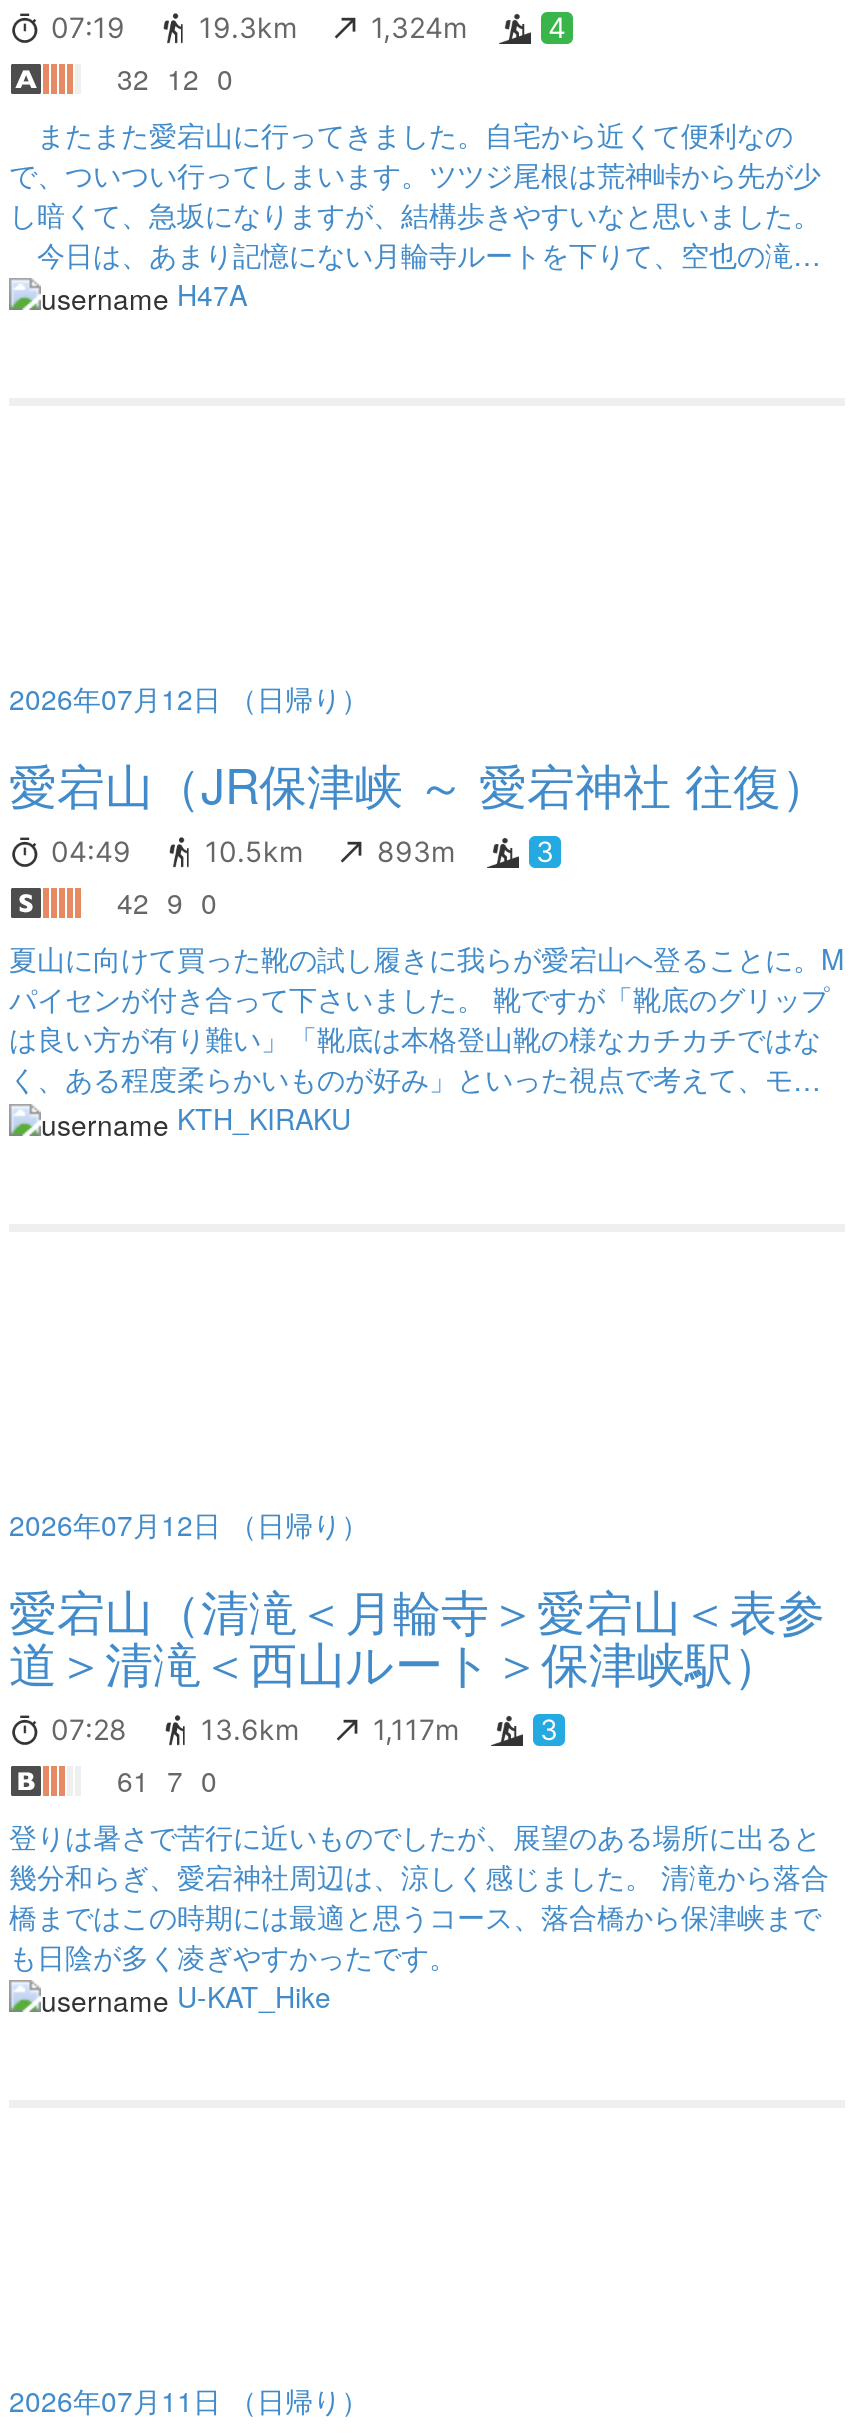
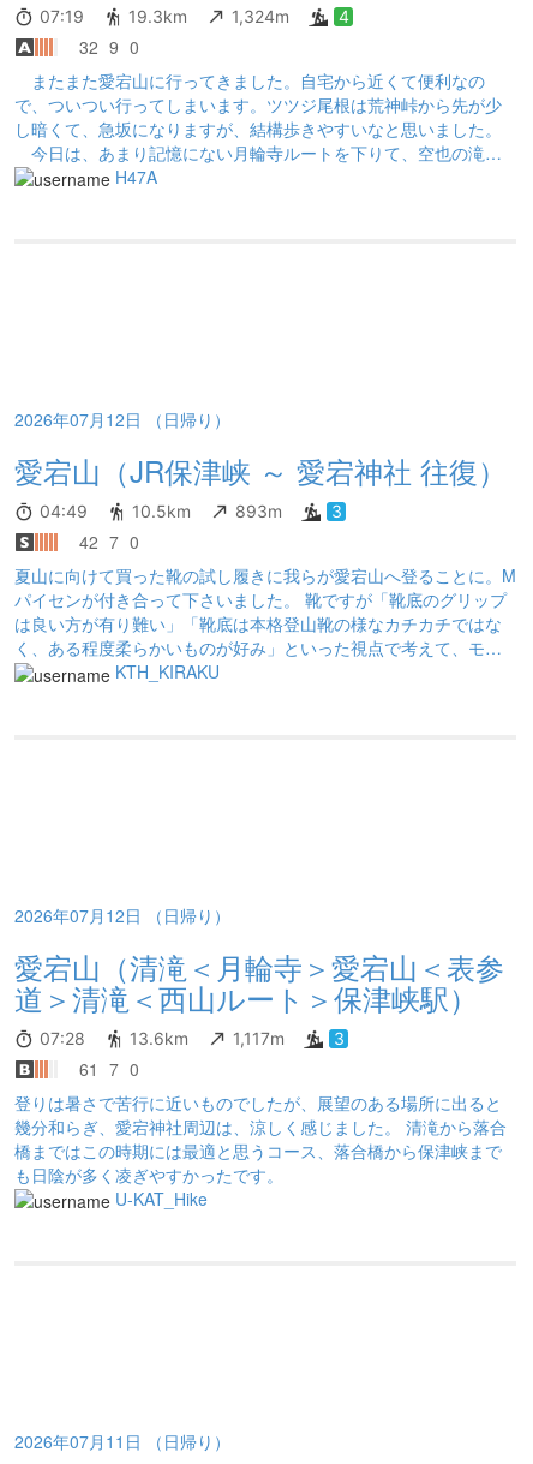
- 32 12 0
+ 32 9 0

- 42 9 0
+ 42 7 0
